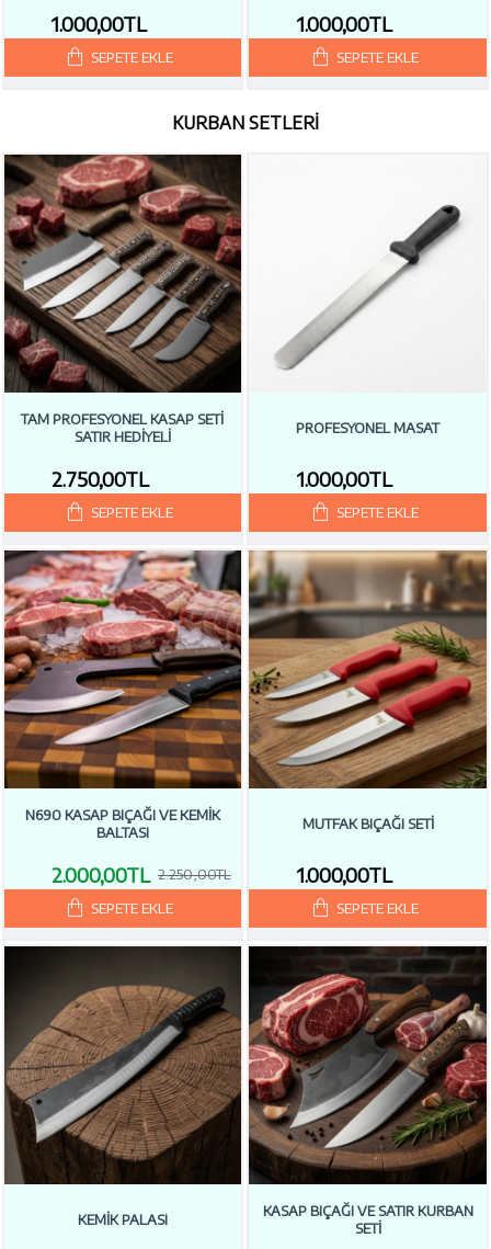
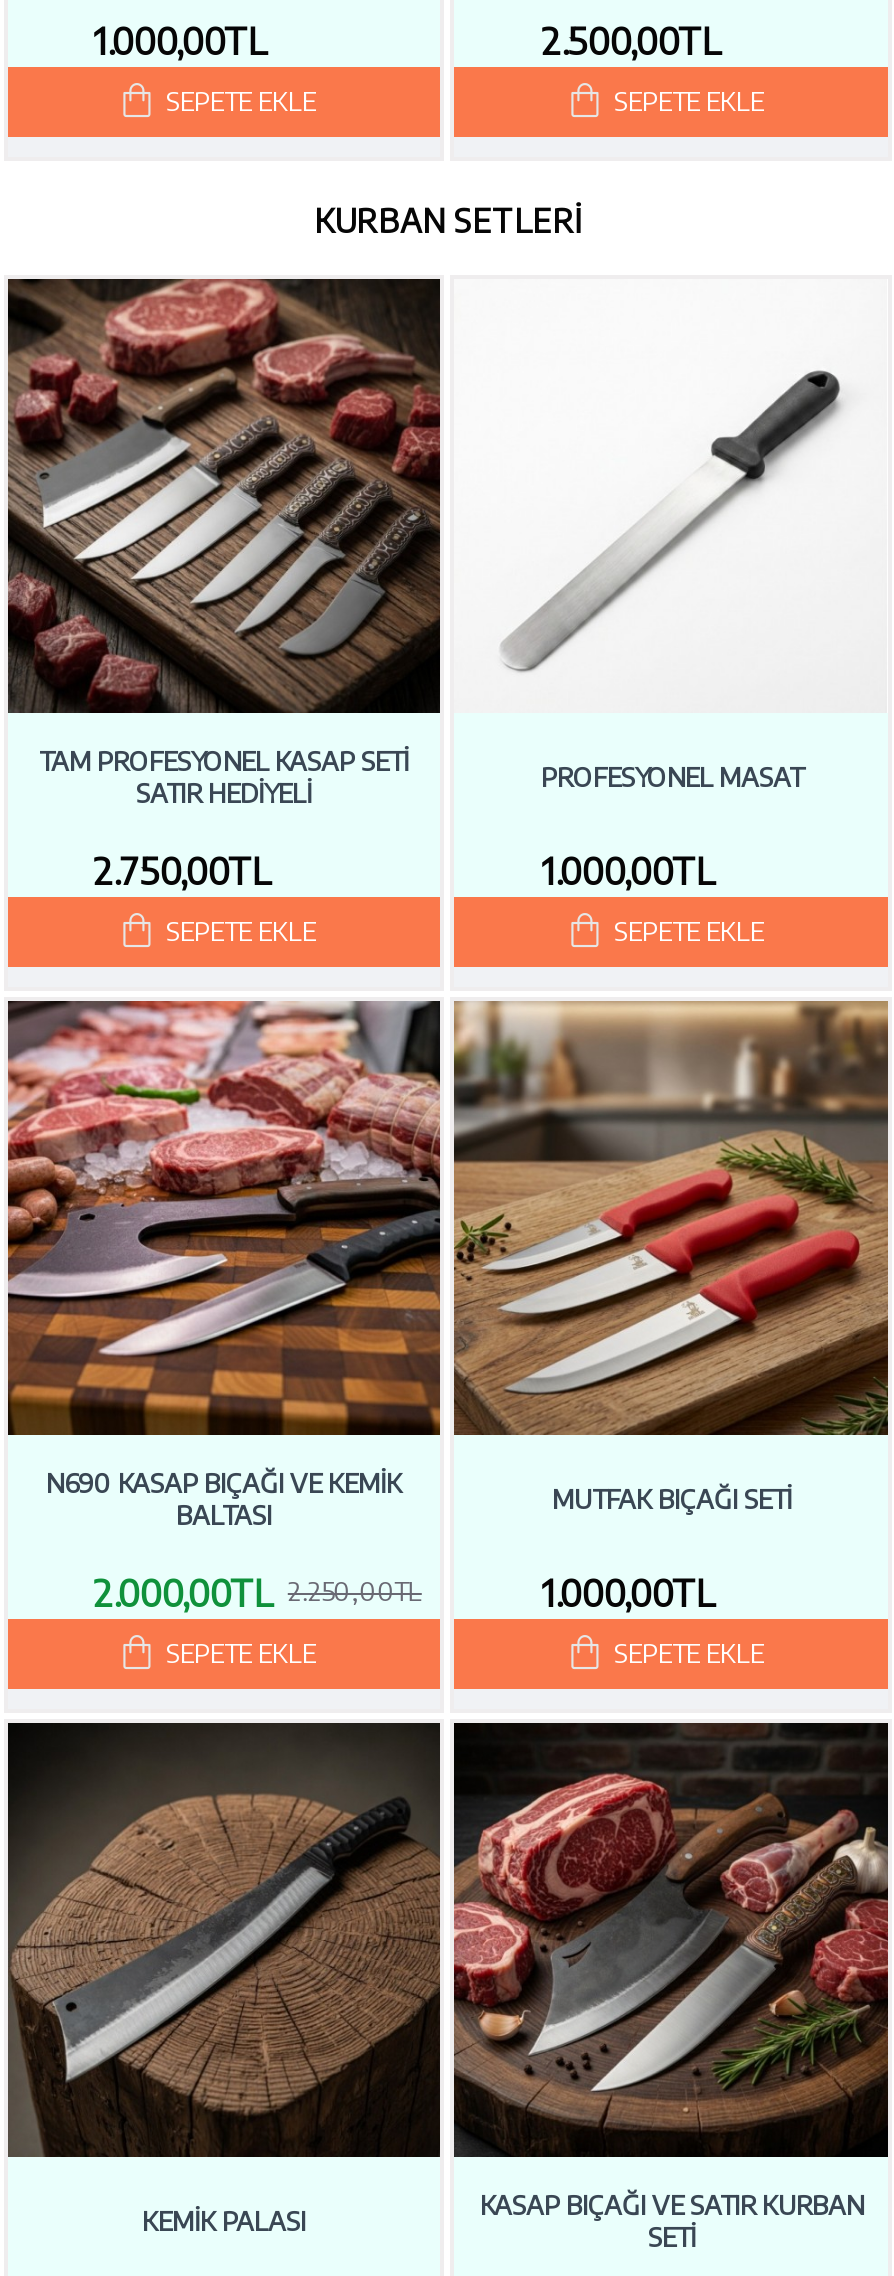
- 1.000,00TL
+ 2.500,00TL
